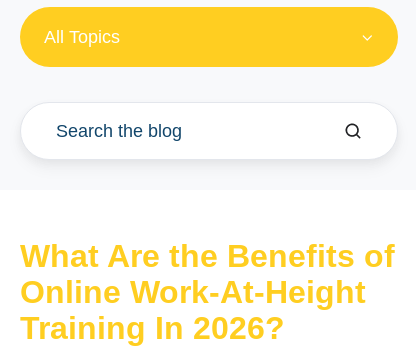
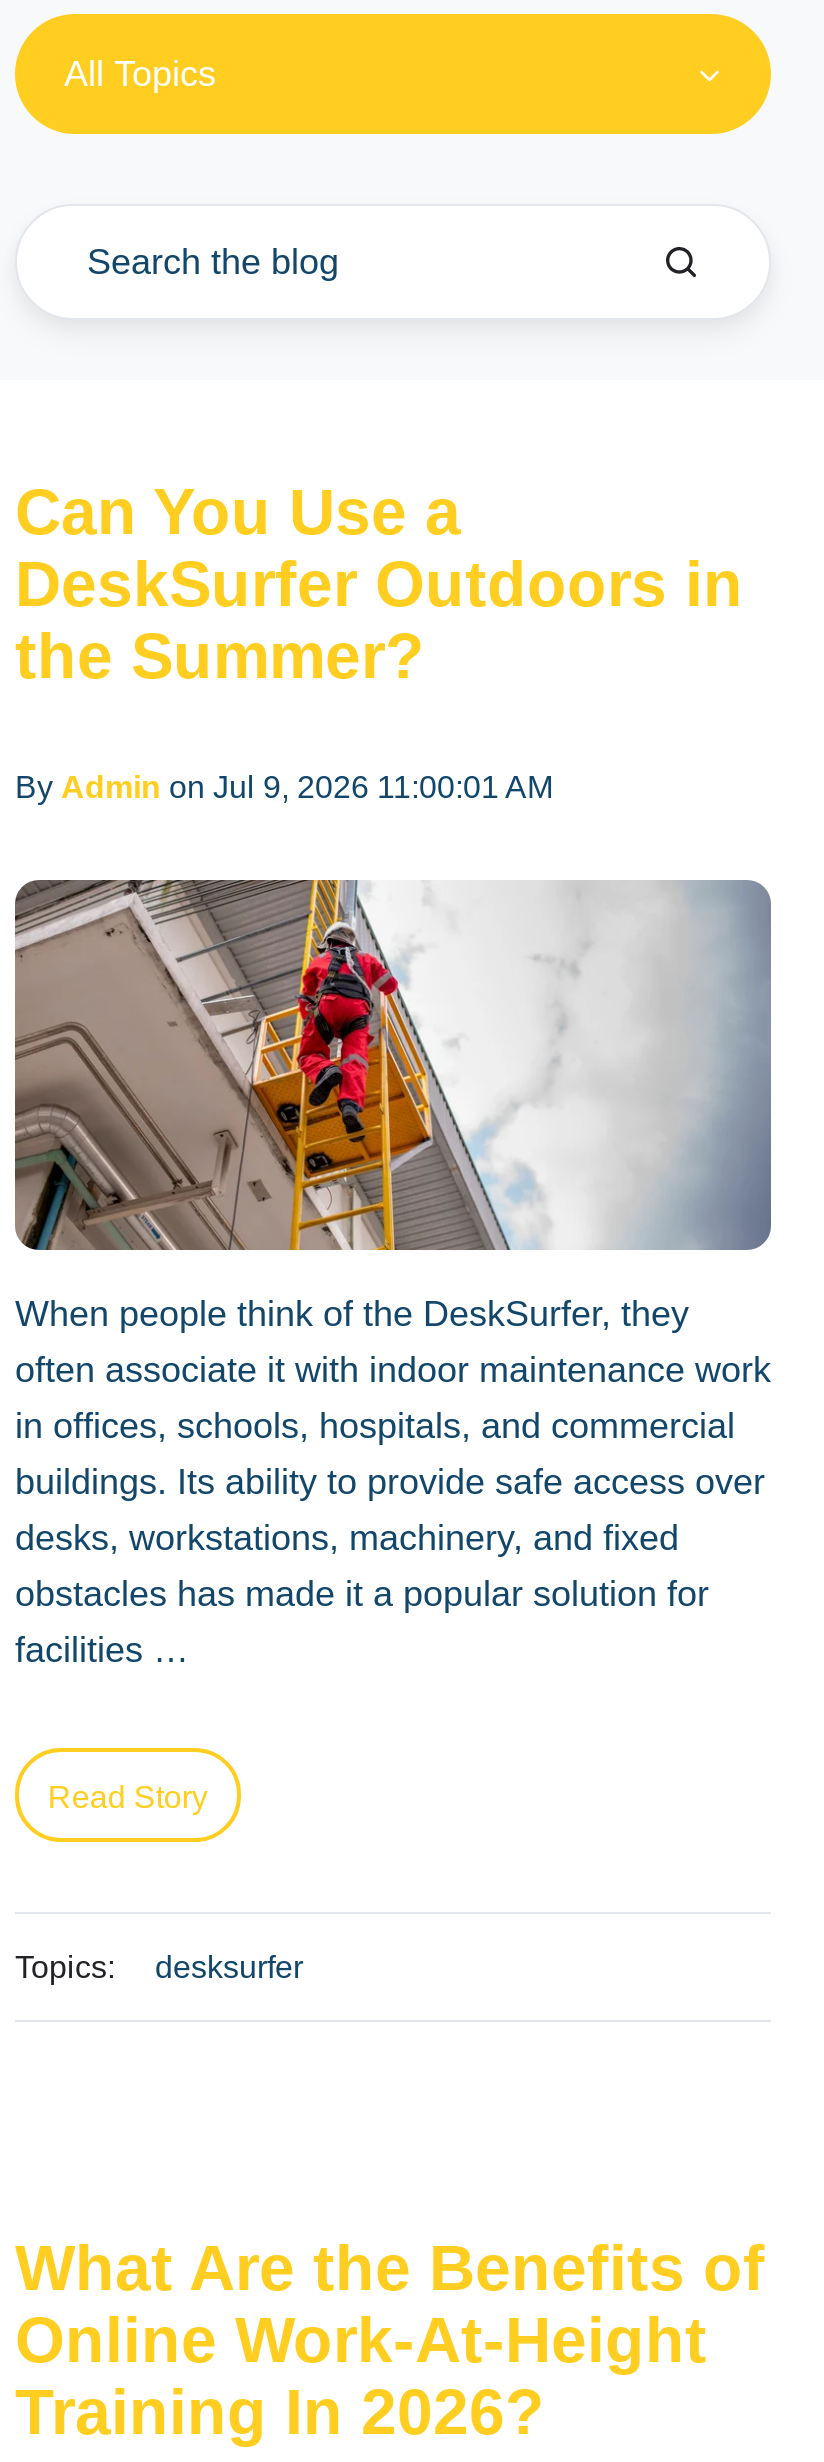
+ [image]
+ When people think of the DeskSurfer, they
+ often associate it with indoor maintenance work
+ in offices, schools, hospitals, and commercial
+ buildings. Its ability to provide safe access over
+ desks, workstations, machinery, and fixed
+ obstacles has made it a popular solution for
+ facilities …

+ Can You Use a
+ DeskSurfer Outdoors in
+ the Summer?
+ By Admin on Jul 9, 2026 11:00:01 AM

+ Topics:
+ desksurfer

+ Read Story
